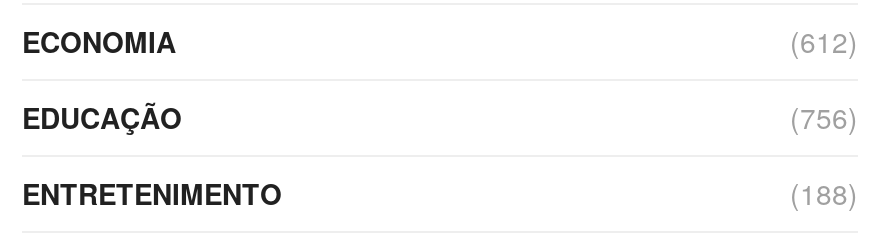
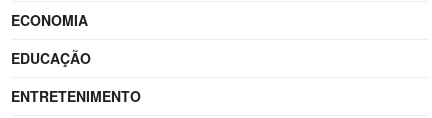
- (612)

- (756)

- (188)
